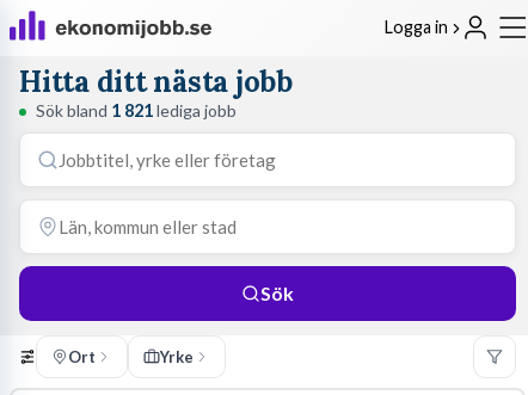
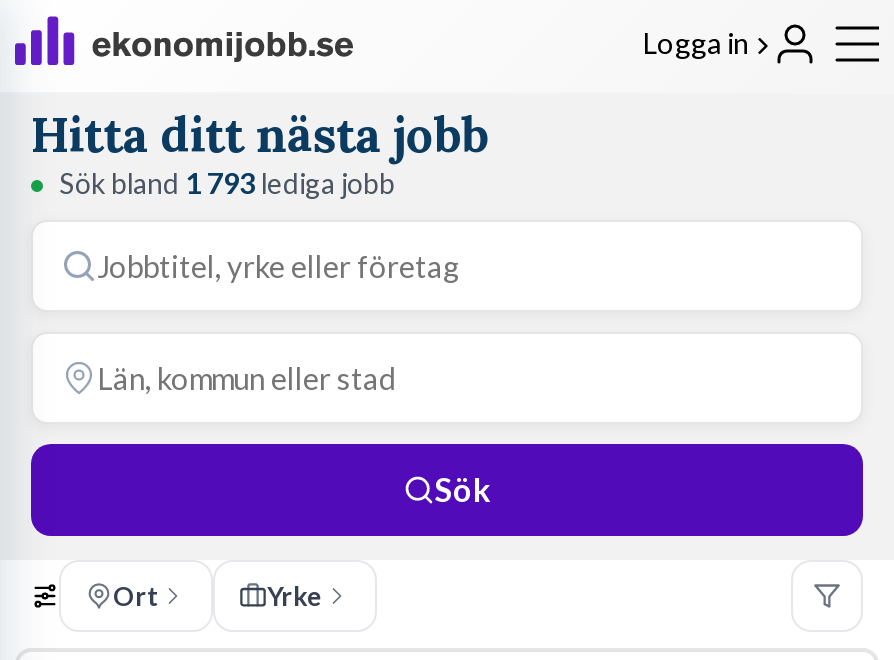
- Sök bland 1 821 lediga jobb
+ Sök bland 1 793 lediga jobb
